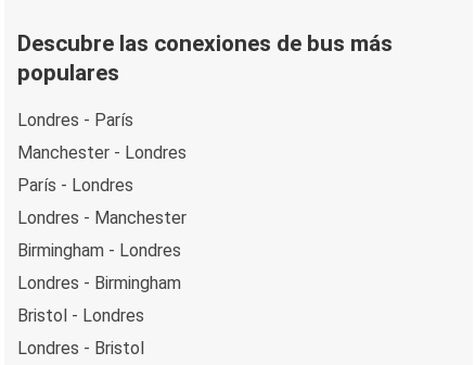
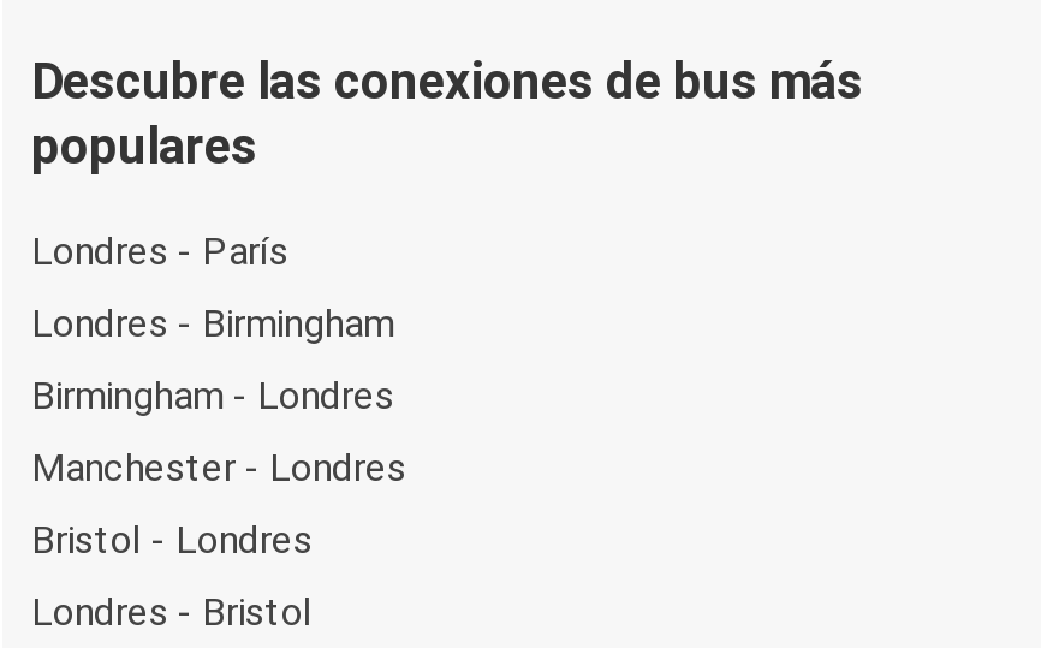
moved down: Manchester - Londres

- París - Londres
- Londres - Manchester

moved up: Birmingham - Londres | Londres - Birmingham
